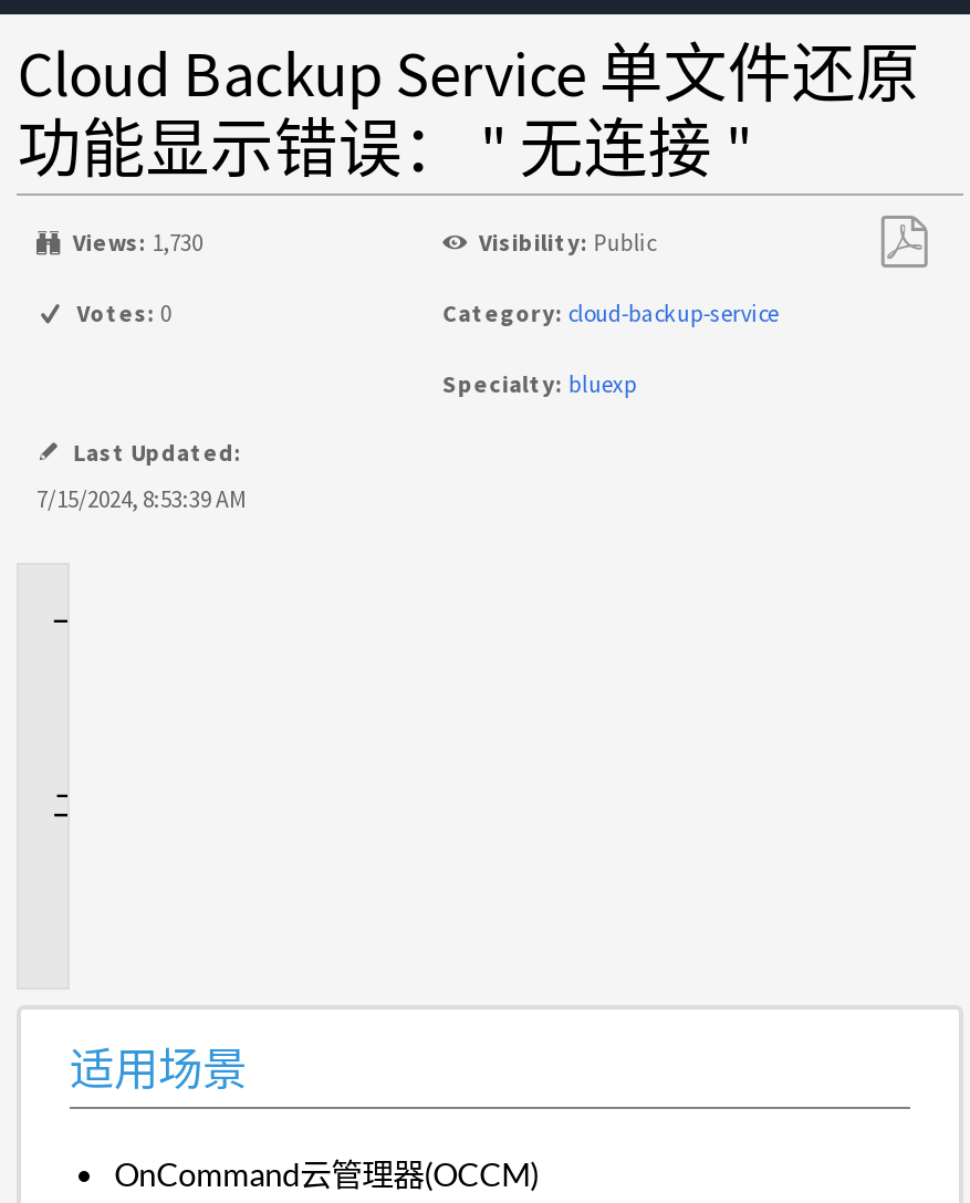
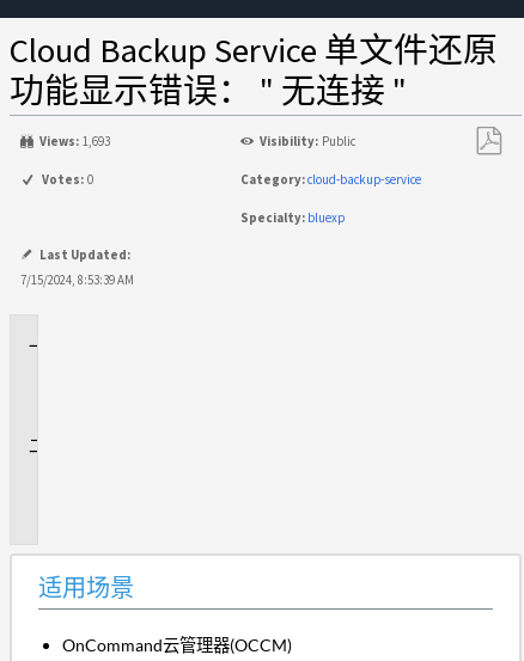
- Views: 1,730
+ Views: 1,693
